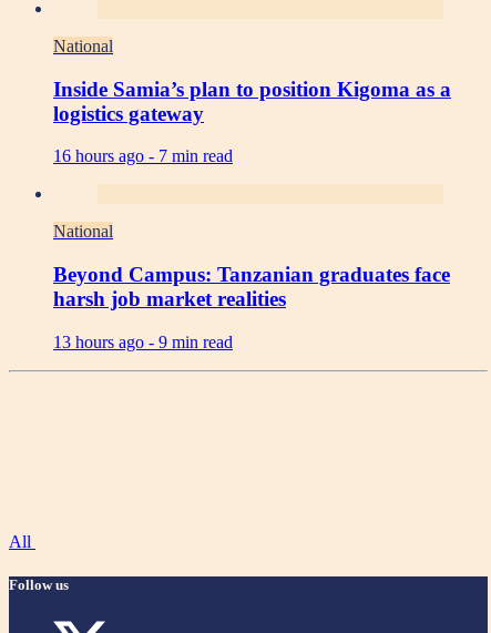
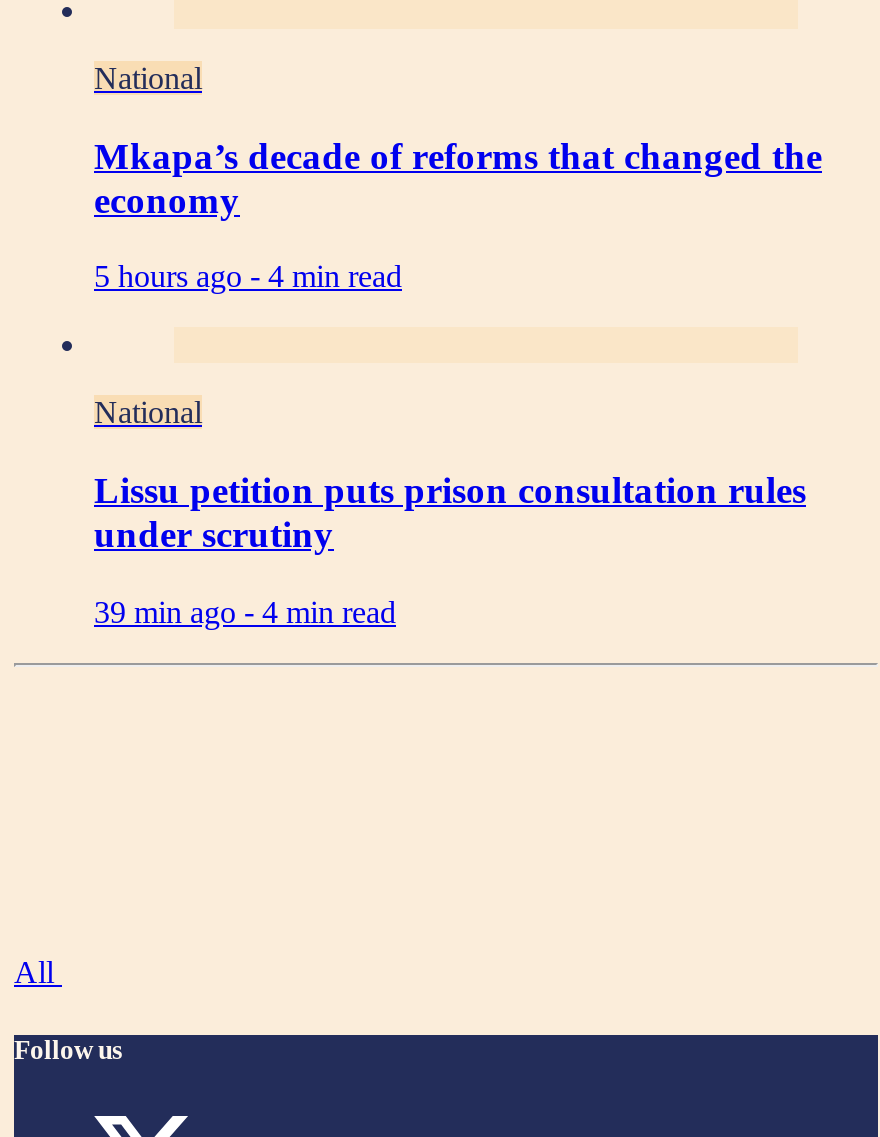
- Inside Samia’s plan to position Kigoma as a
- logistics gateway
+ Mkapa’s decade of reforms that changed the
+ economy

- 16 hours ago - 7 min read
+ 5 hours ago - 4 min read

- Beyond Campus: Tanzanian graduates face
- harsh job market realities
+ Lissu petition puts prison consultation rules
+ under scrutiny

- 13 hours ago - 9 min read
+ 39 min ago - 4 min read
